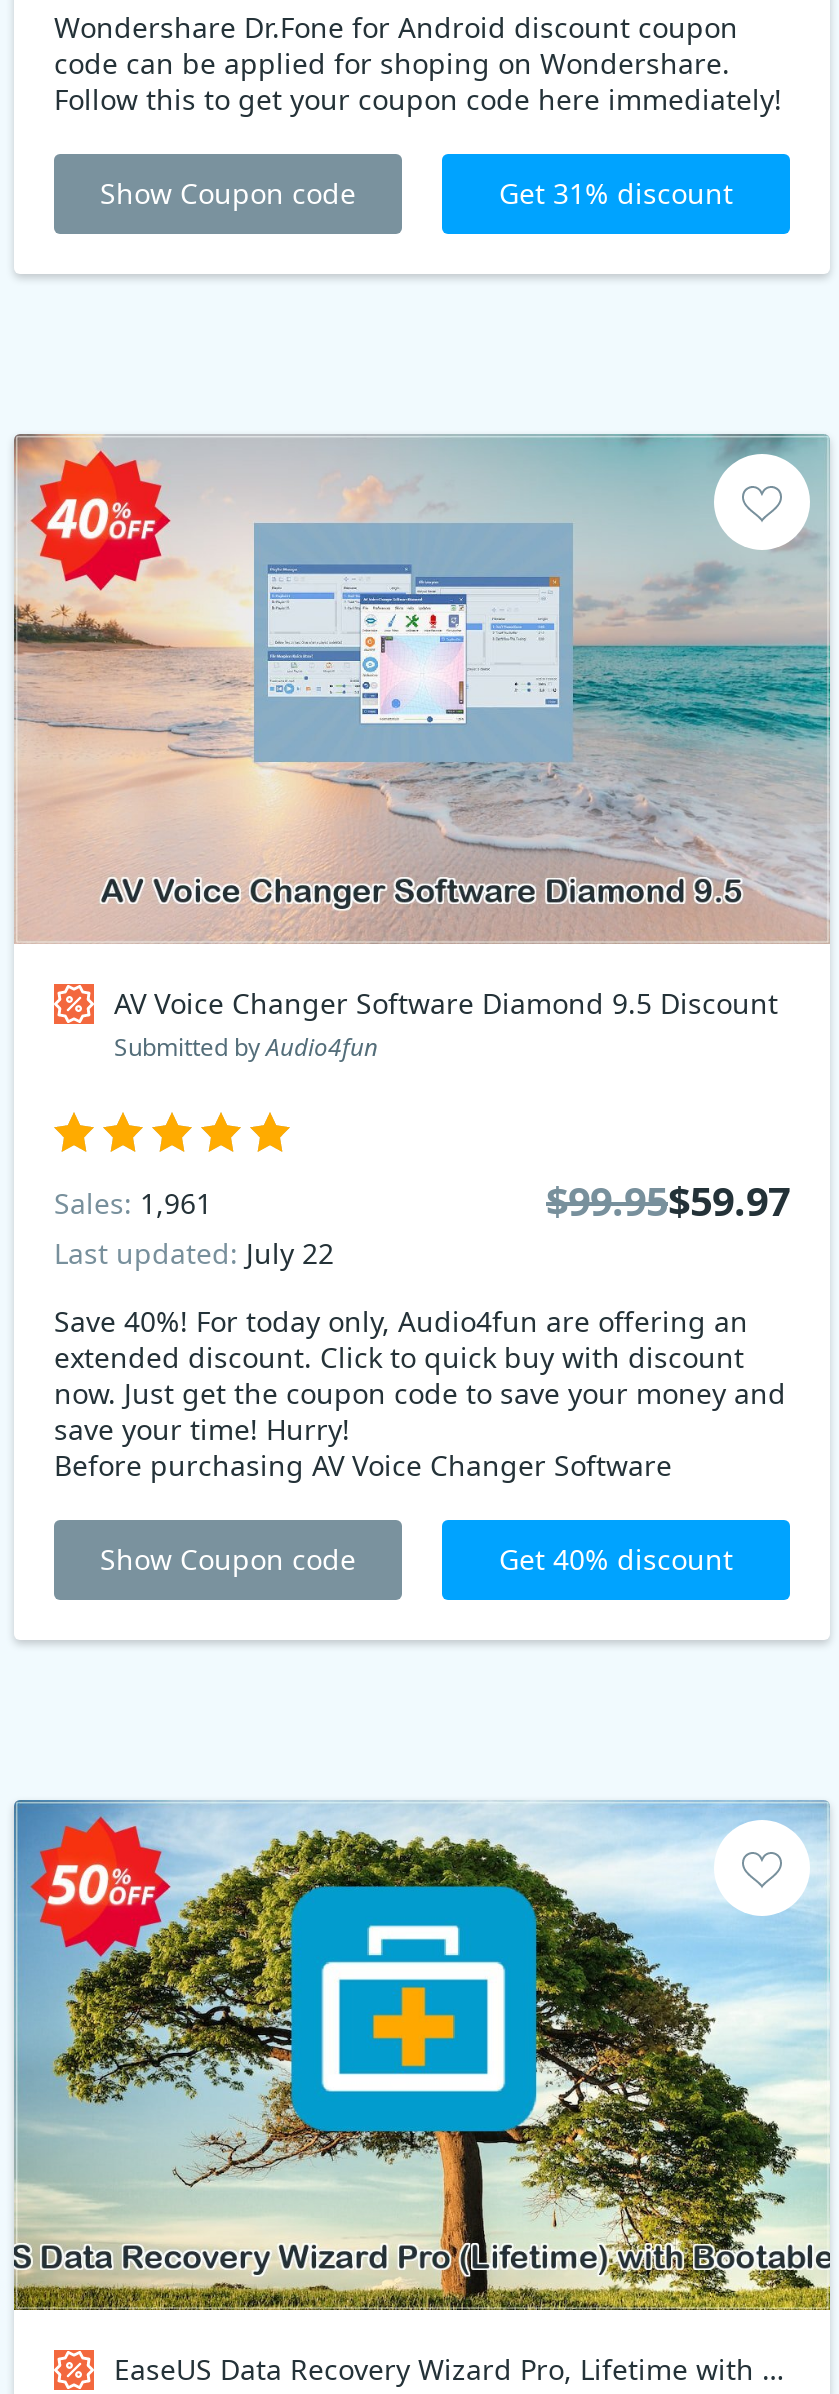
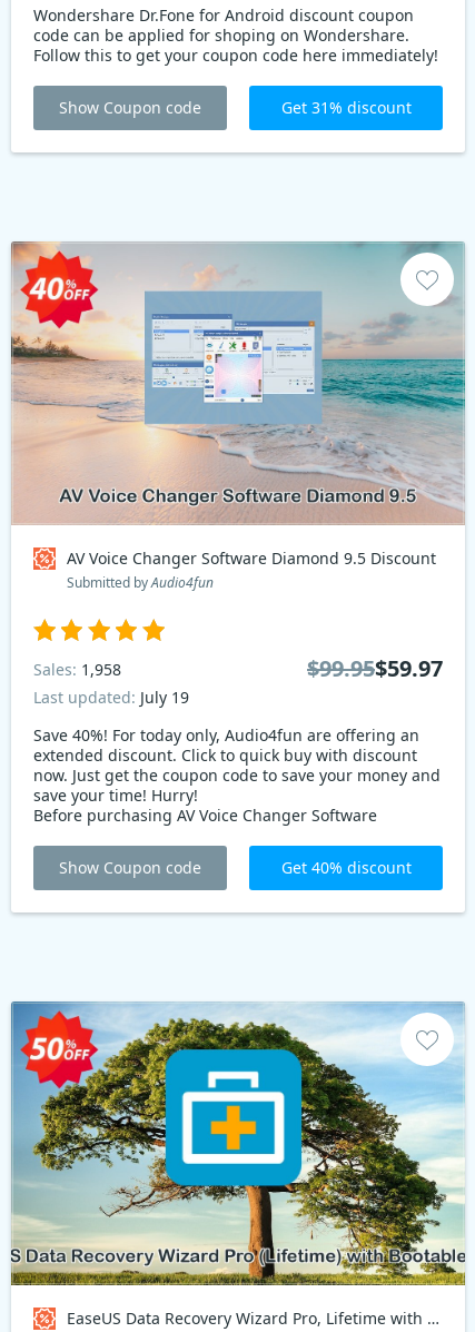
- Sales: 1,961
+ Sales: 1,958

- Last updated: July 22
+ Last updated: July 19
